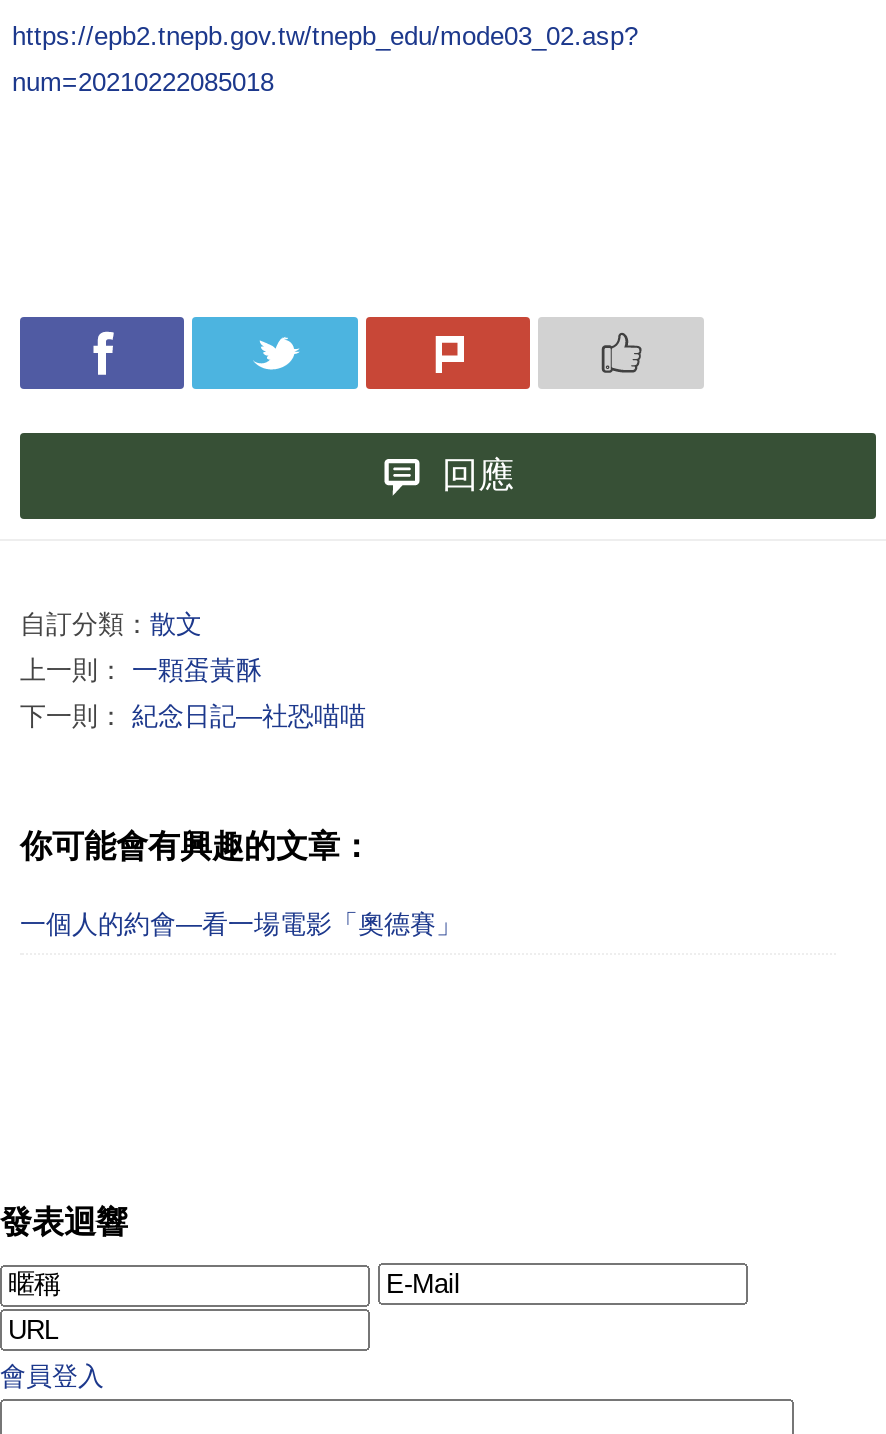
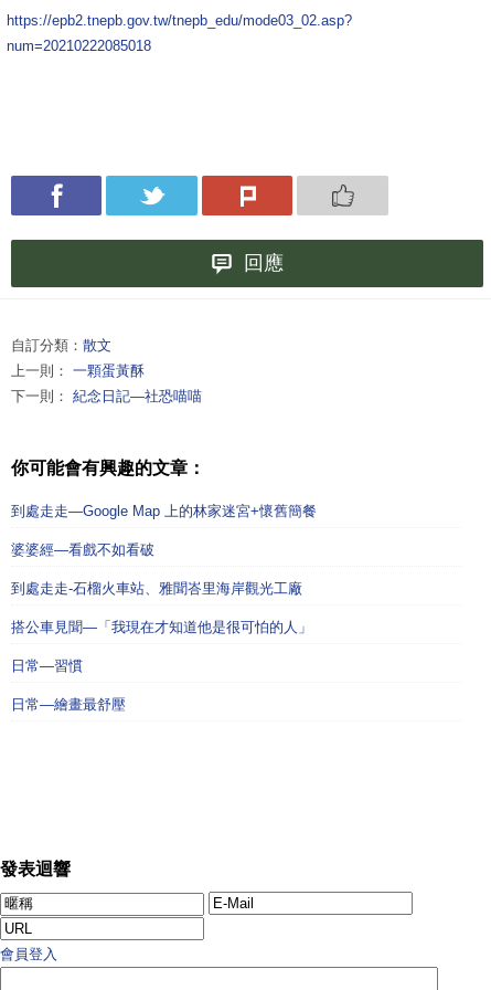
- 一個人的約會—看一場電影「奧德賽」
+ 到處走走—Google Map 上的林家迷宮+懷舊簡餐
+ 婆婆經—看戲不如看破
+ 到處走走-石榴火車站、雅聞峇里海岸觀光工廠
+ 搭公車見聞—「我現在才知道他是很可怕的人」
+ 日常—習慣
+ 日常—繪畫最舒壓
